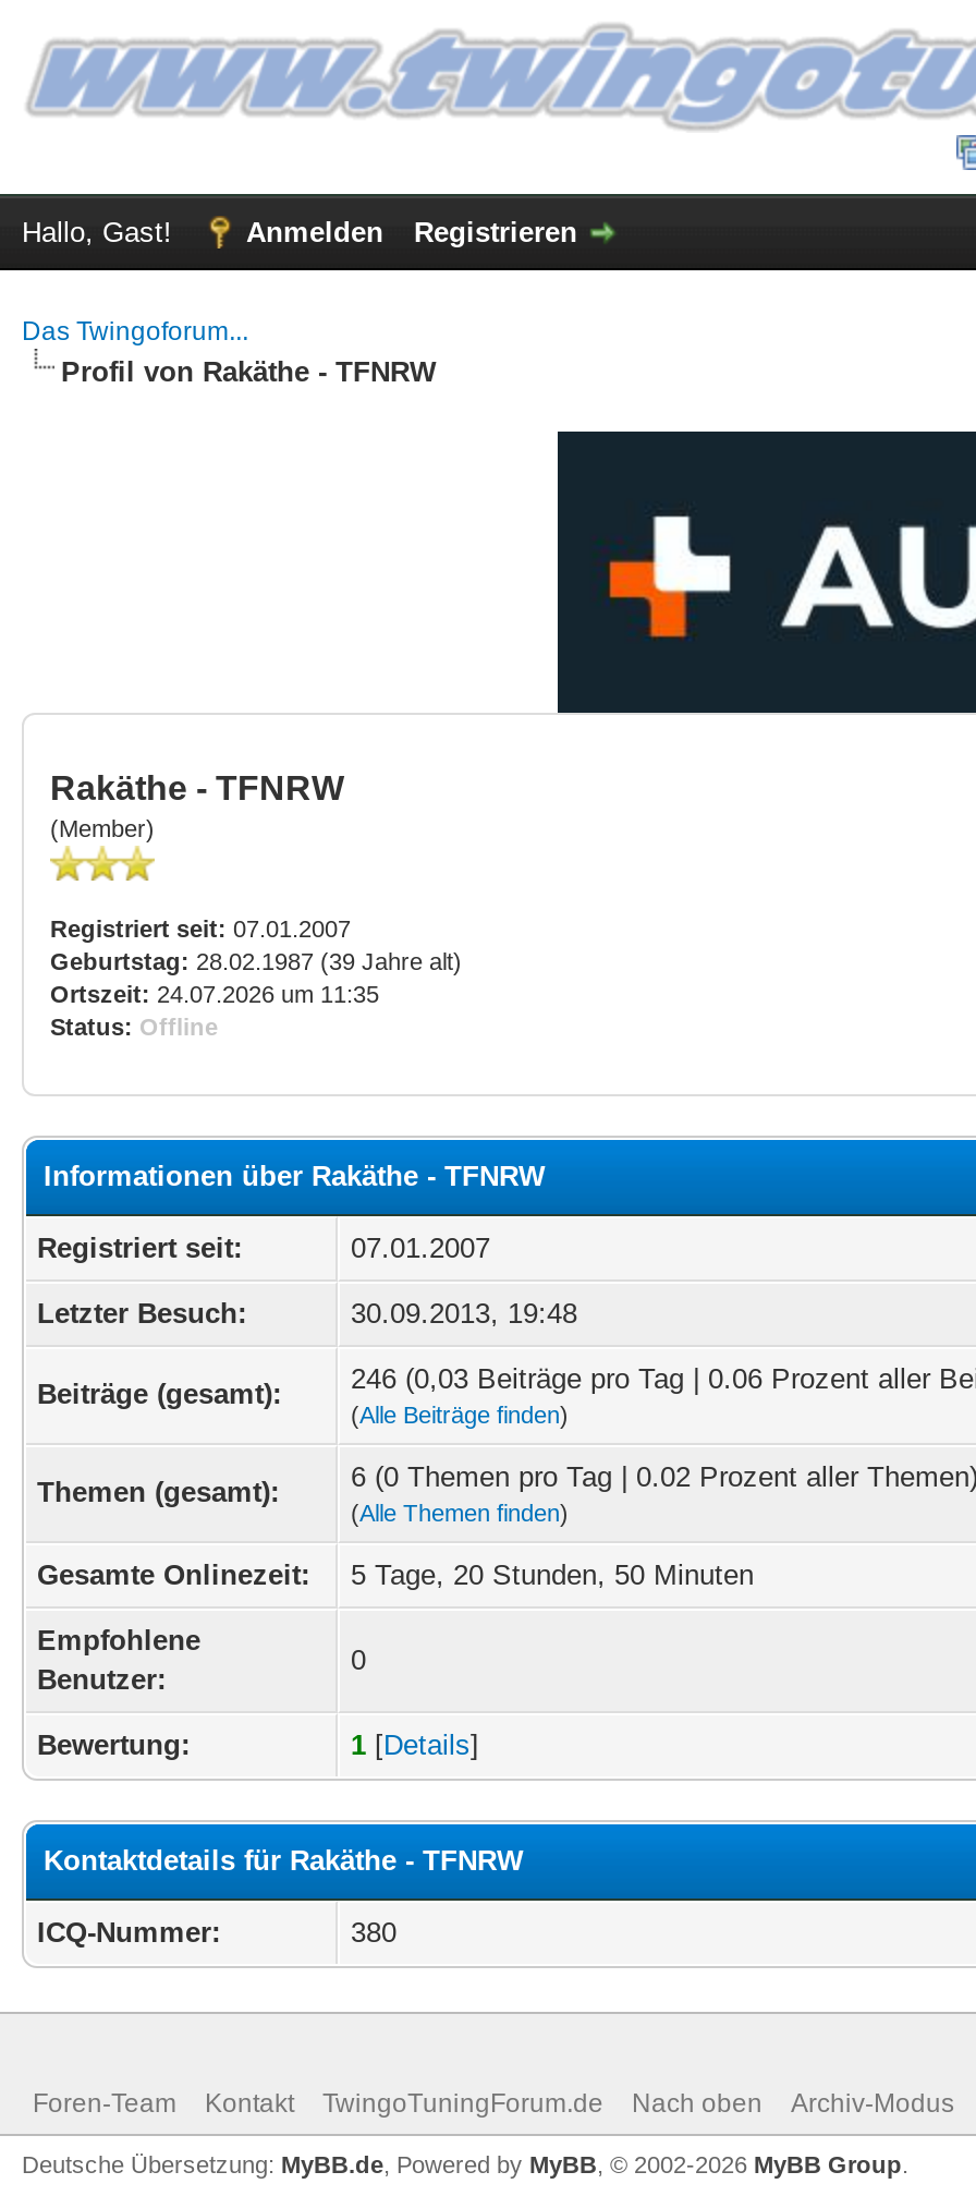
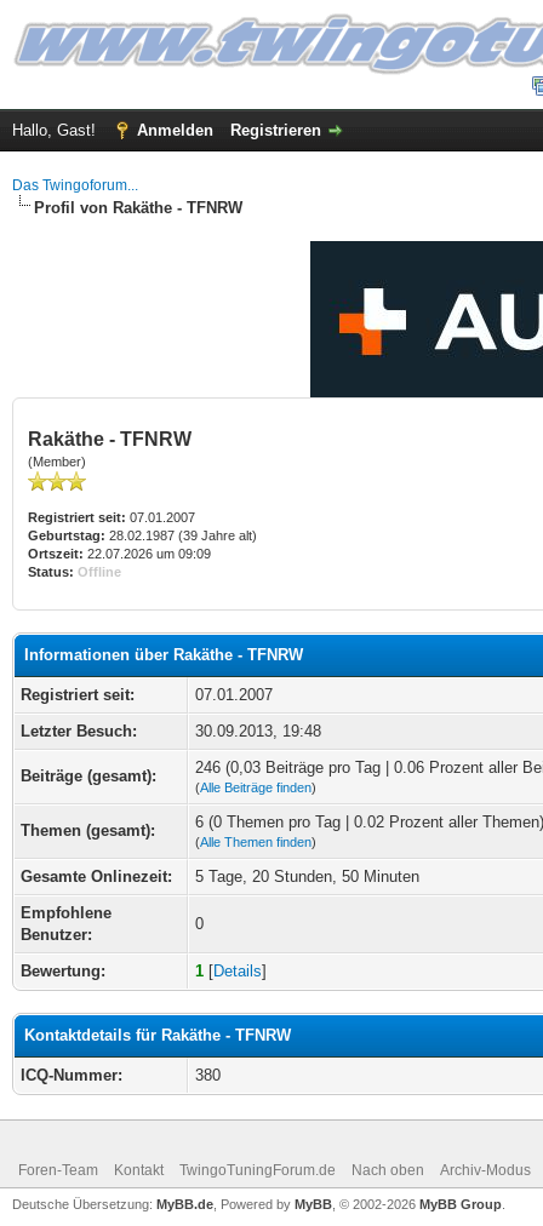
- Ortszeit: 24.07.2026 um 11:35
+ Ortszeit: 22.07.2026 um 09:09
